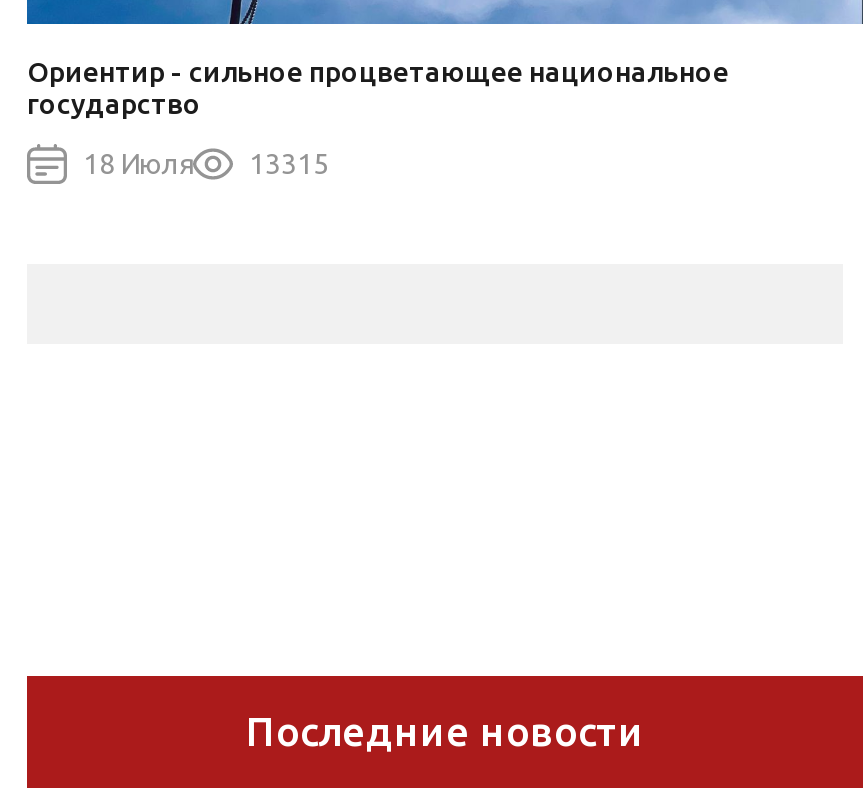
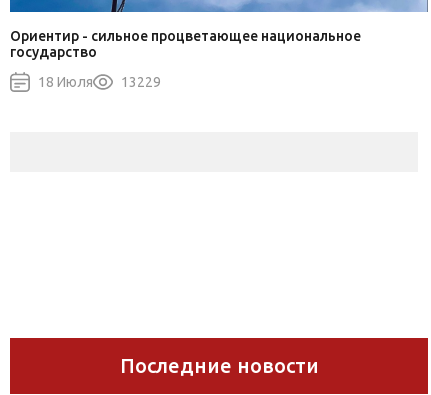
- 18 Июля 13315
+ 18 Июля 13229
